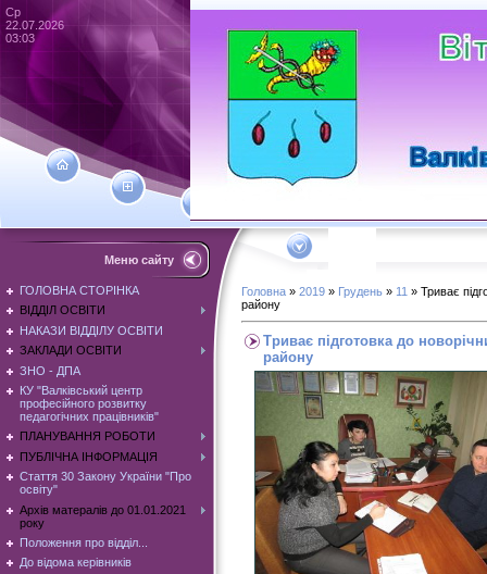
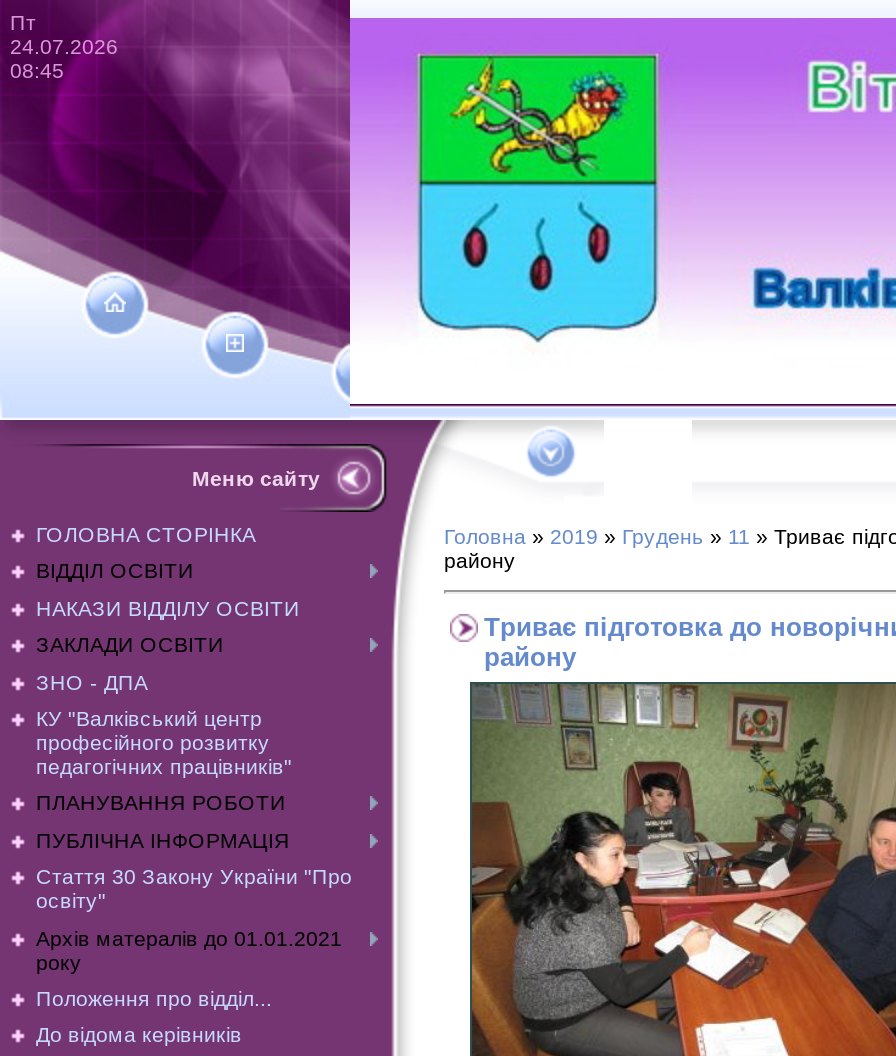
- Ср
- 22.07.2026
- 03:03
+ Пт
+ 24.07.2026
+ 08:45
